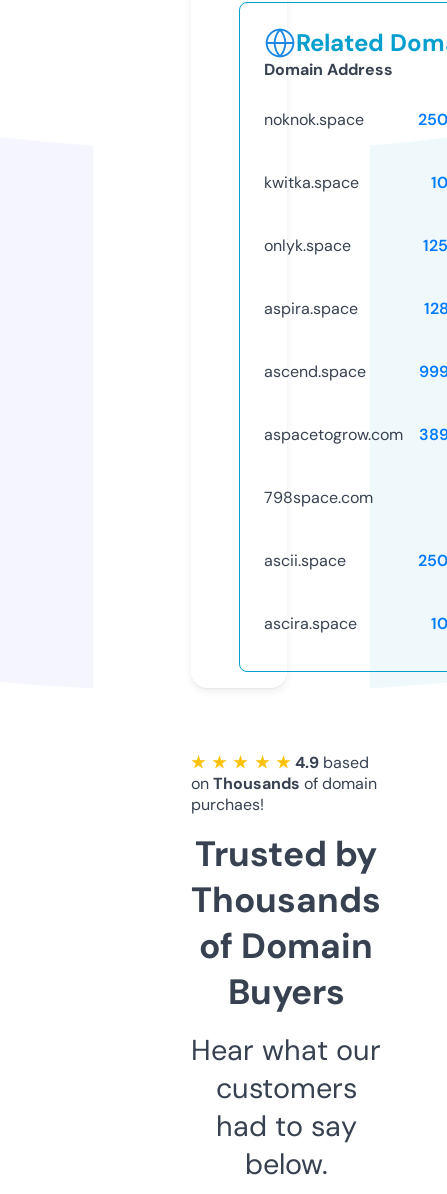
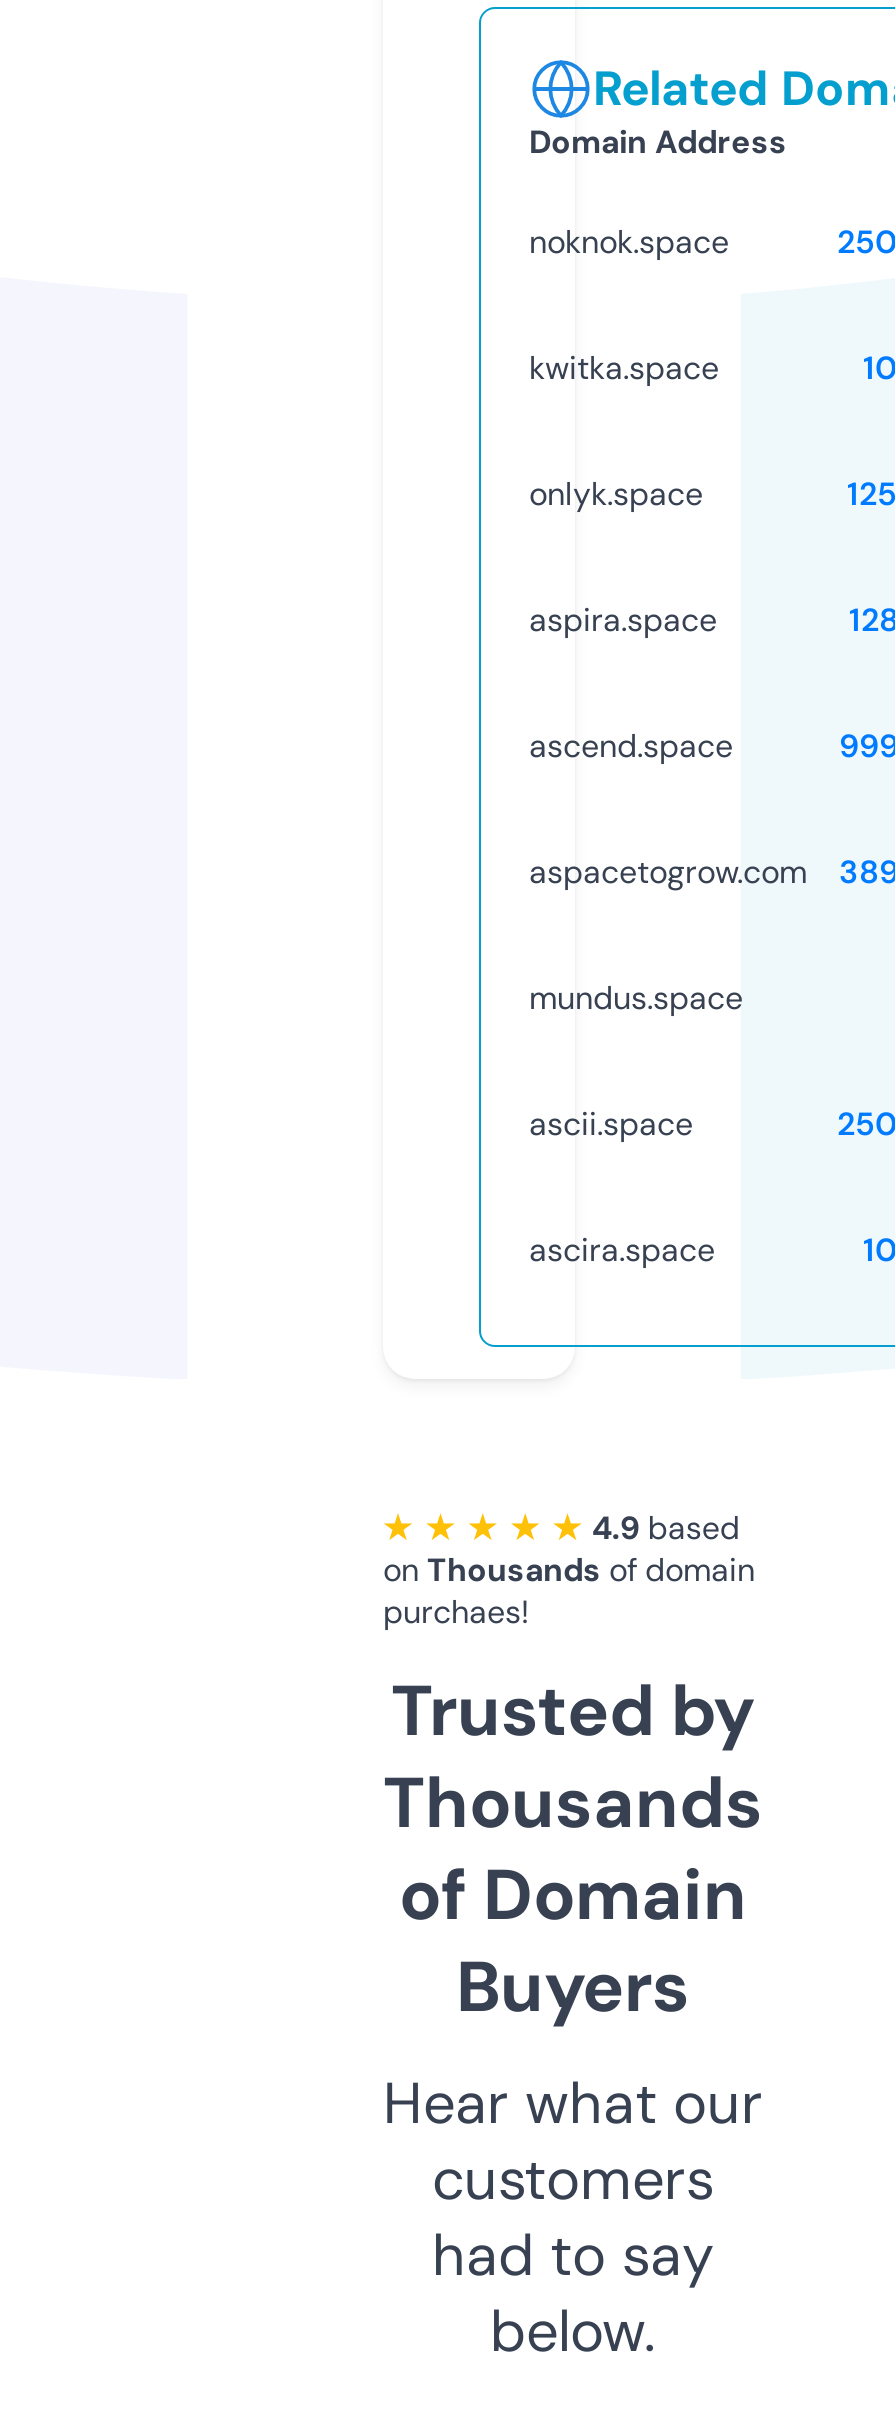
- 798space.com
+ mundus.space
